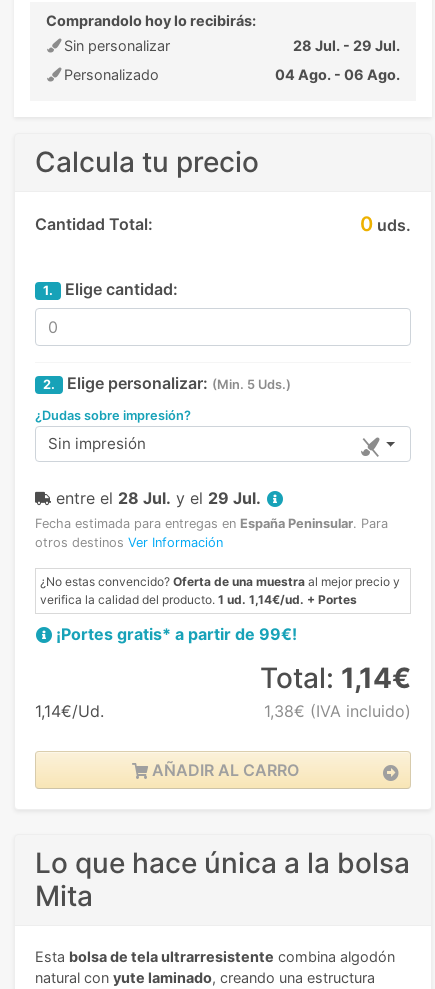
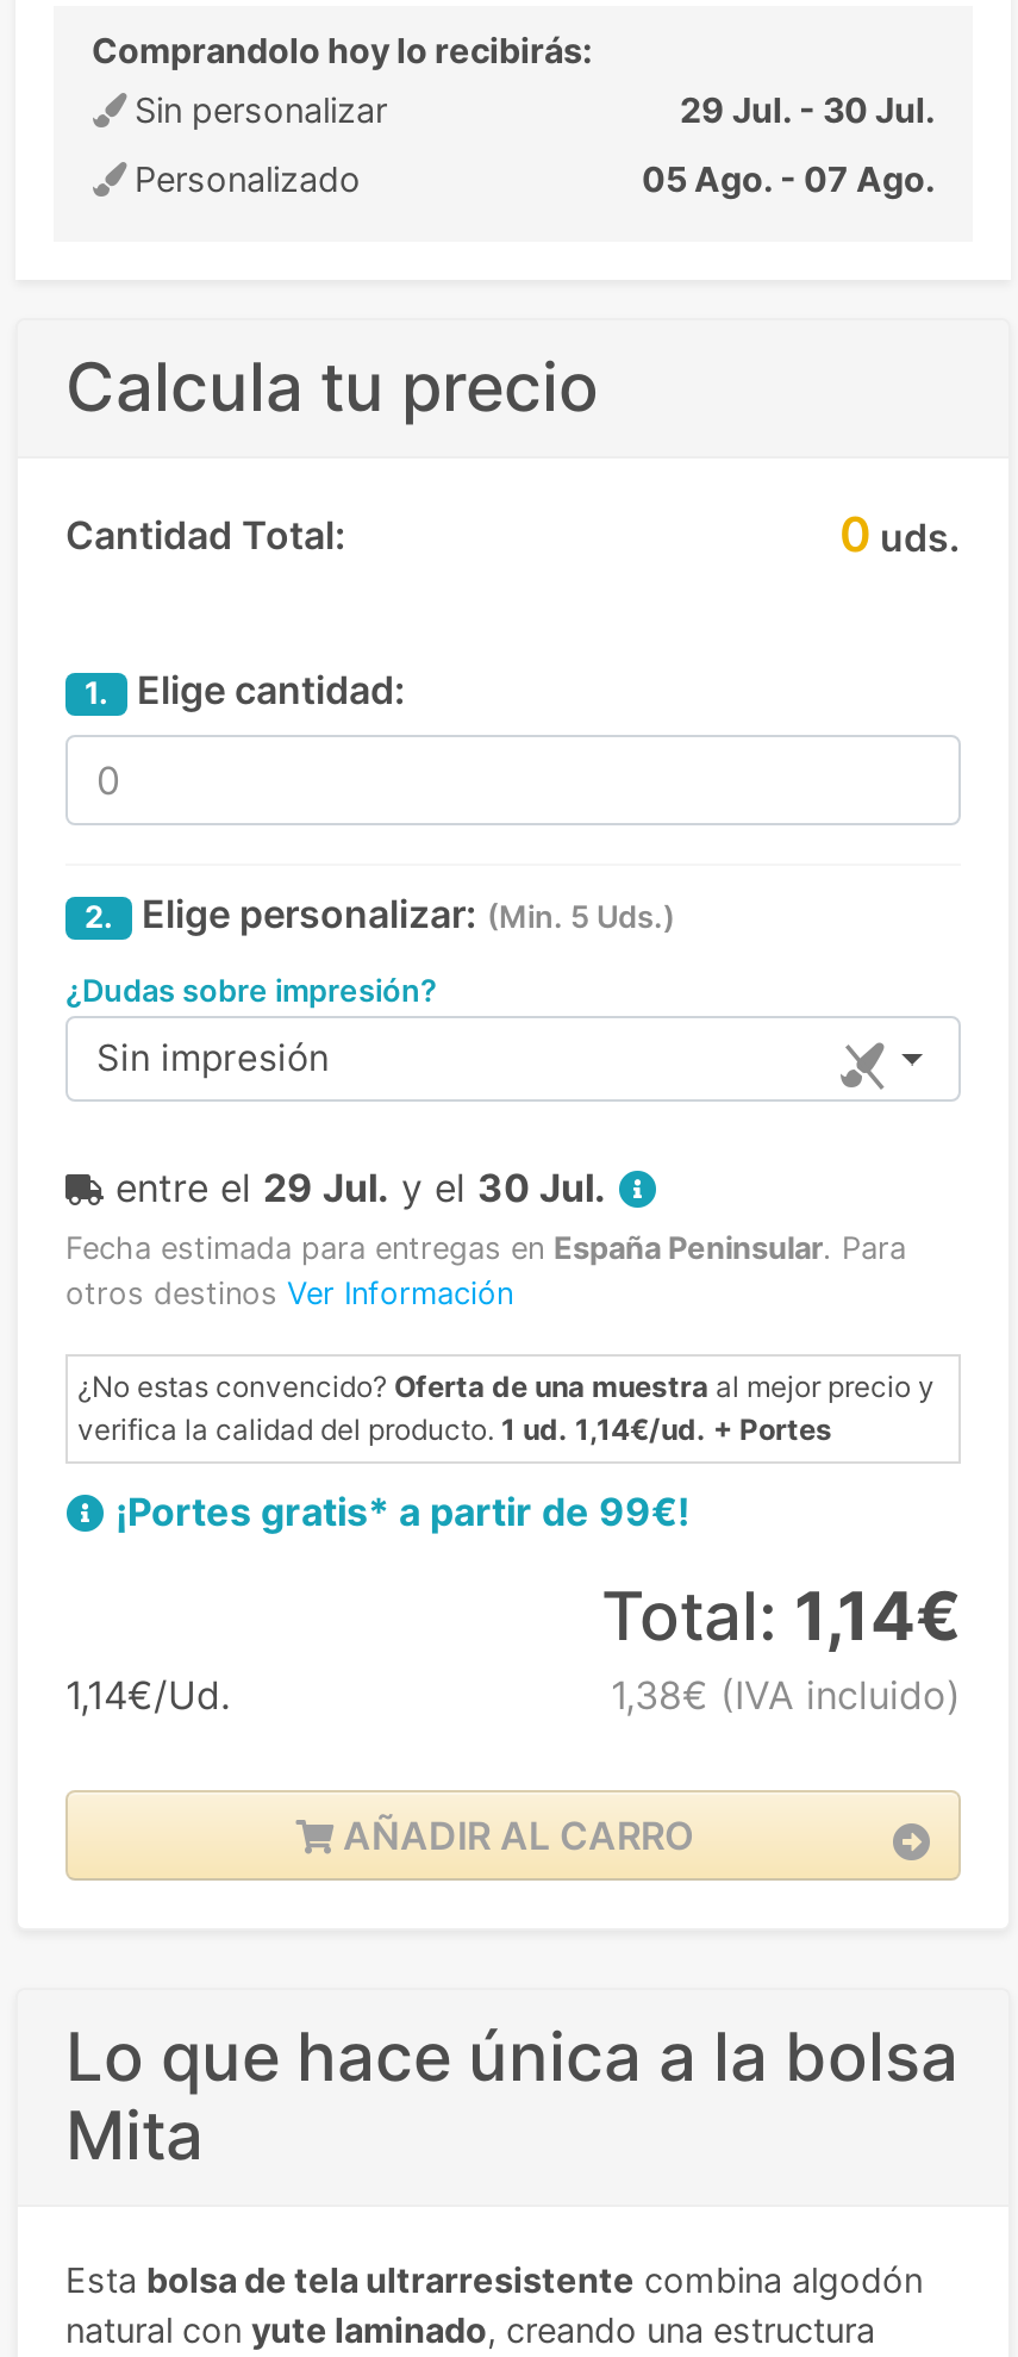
- 28 Jul. - 29 Jul.
+ 29 Jul. - 30 Jul.

- 04 Ago. - 06 Ago.
+ 05 Ago. - 07 Ago.

- entre el 28 Jul. y el 29 Jul.
+ entre el 29 Jul. y el 30 Jul.
